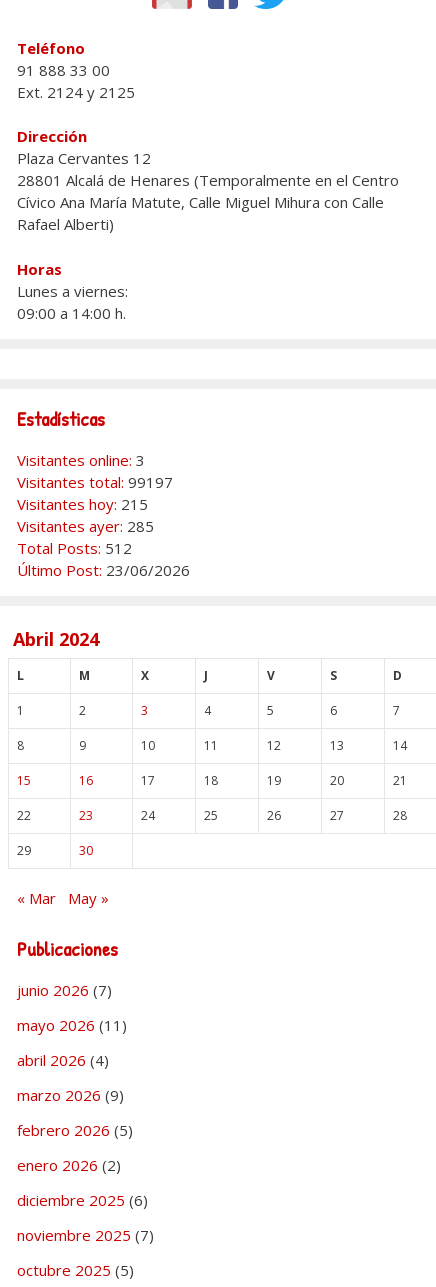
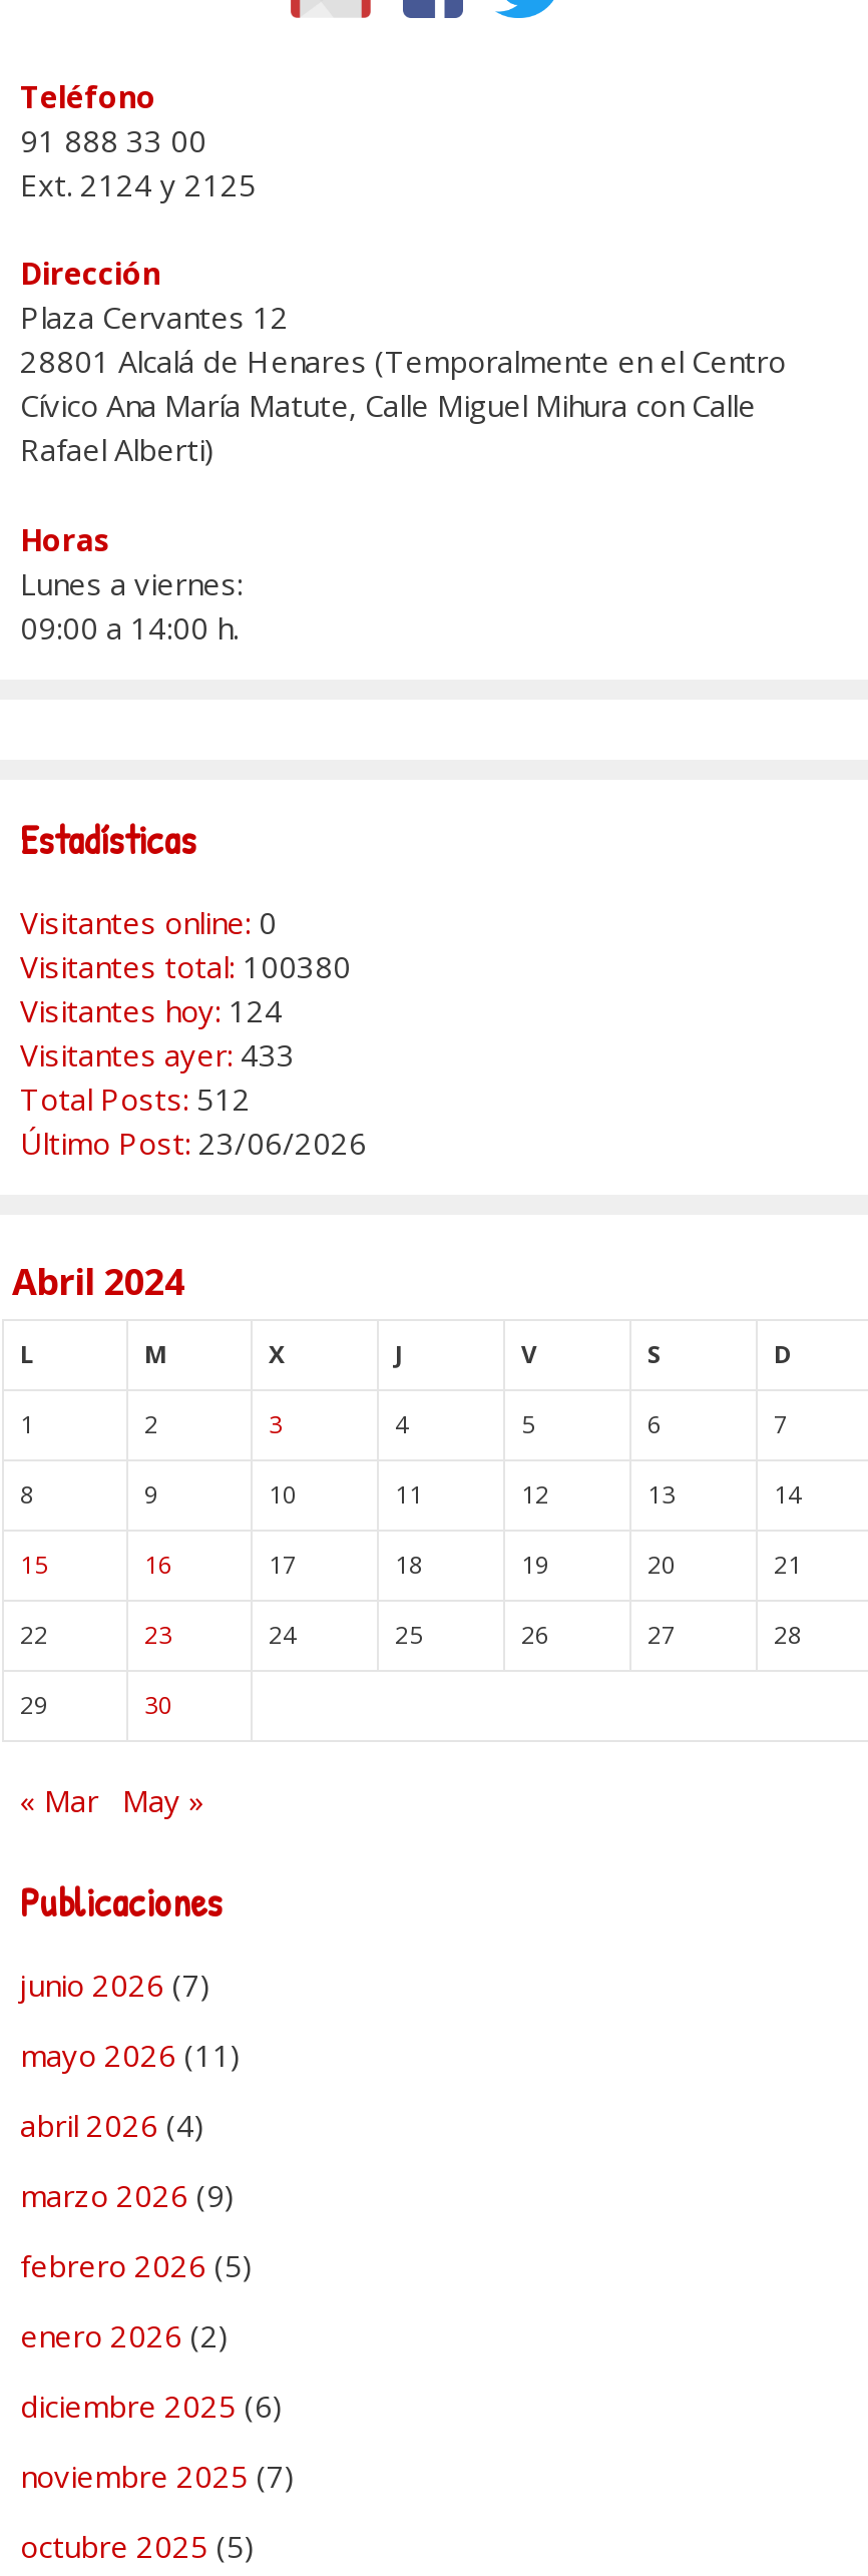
- Visitantes online: 3
+ Visitantes online: 0

- Visitantes total: 99197
+ Visitantes total: 100380

- Visitantes hoy: 215
+ Visitantes hoy: 124

- Visitantes ayer: 285
+ Visitantes ayer: 433
